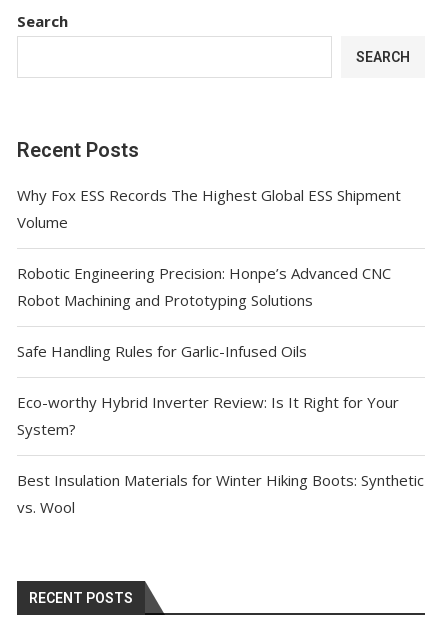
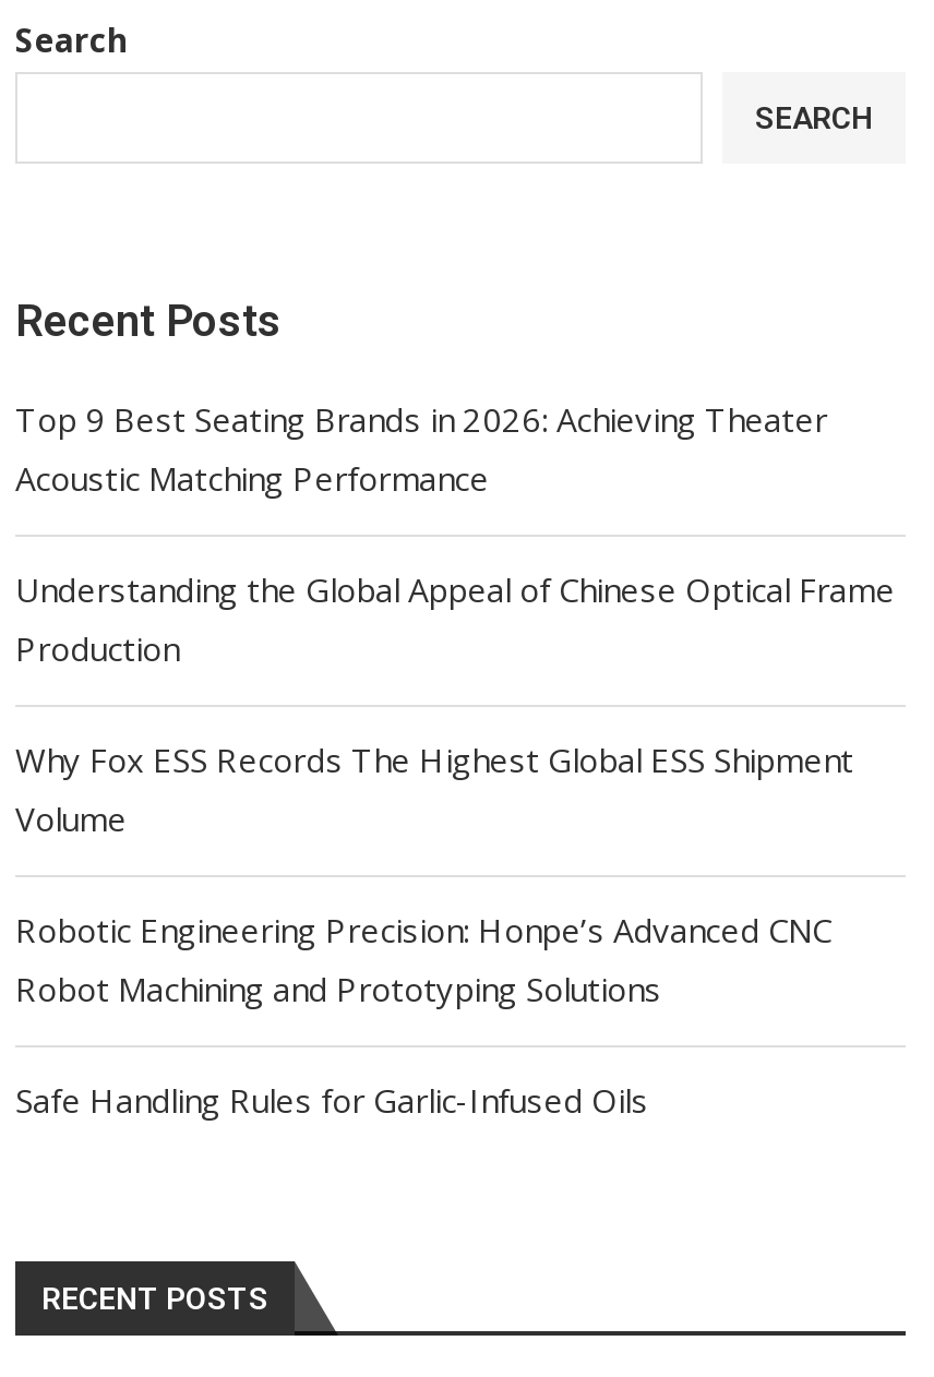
+ Top 9 Best Seating Brands in 2026: Achieving Theater
+ Acoustic Matching Performance
+ Understanding the Global Appeal of Chinese Optical Frame
+ Production

moved down: Why Fox ESS Records The Highest Global ESS Shipment | Volume | Robotic Engineering Precision: Honpe’s Advanced CNC | Robot Machining and Prototyping Solutions | Safe Handling Rules for Garlic-Infused Oils

- Eco-worthy Hybrid Inverter Review: Is It Right for Your
- System?
- Best Insulation Materials for Winter Hiking Boots: Synthetic
- vs. Wool
